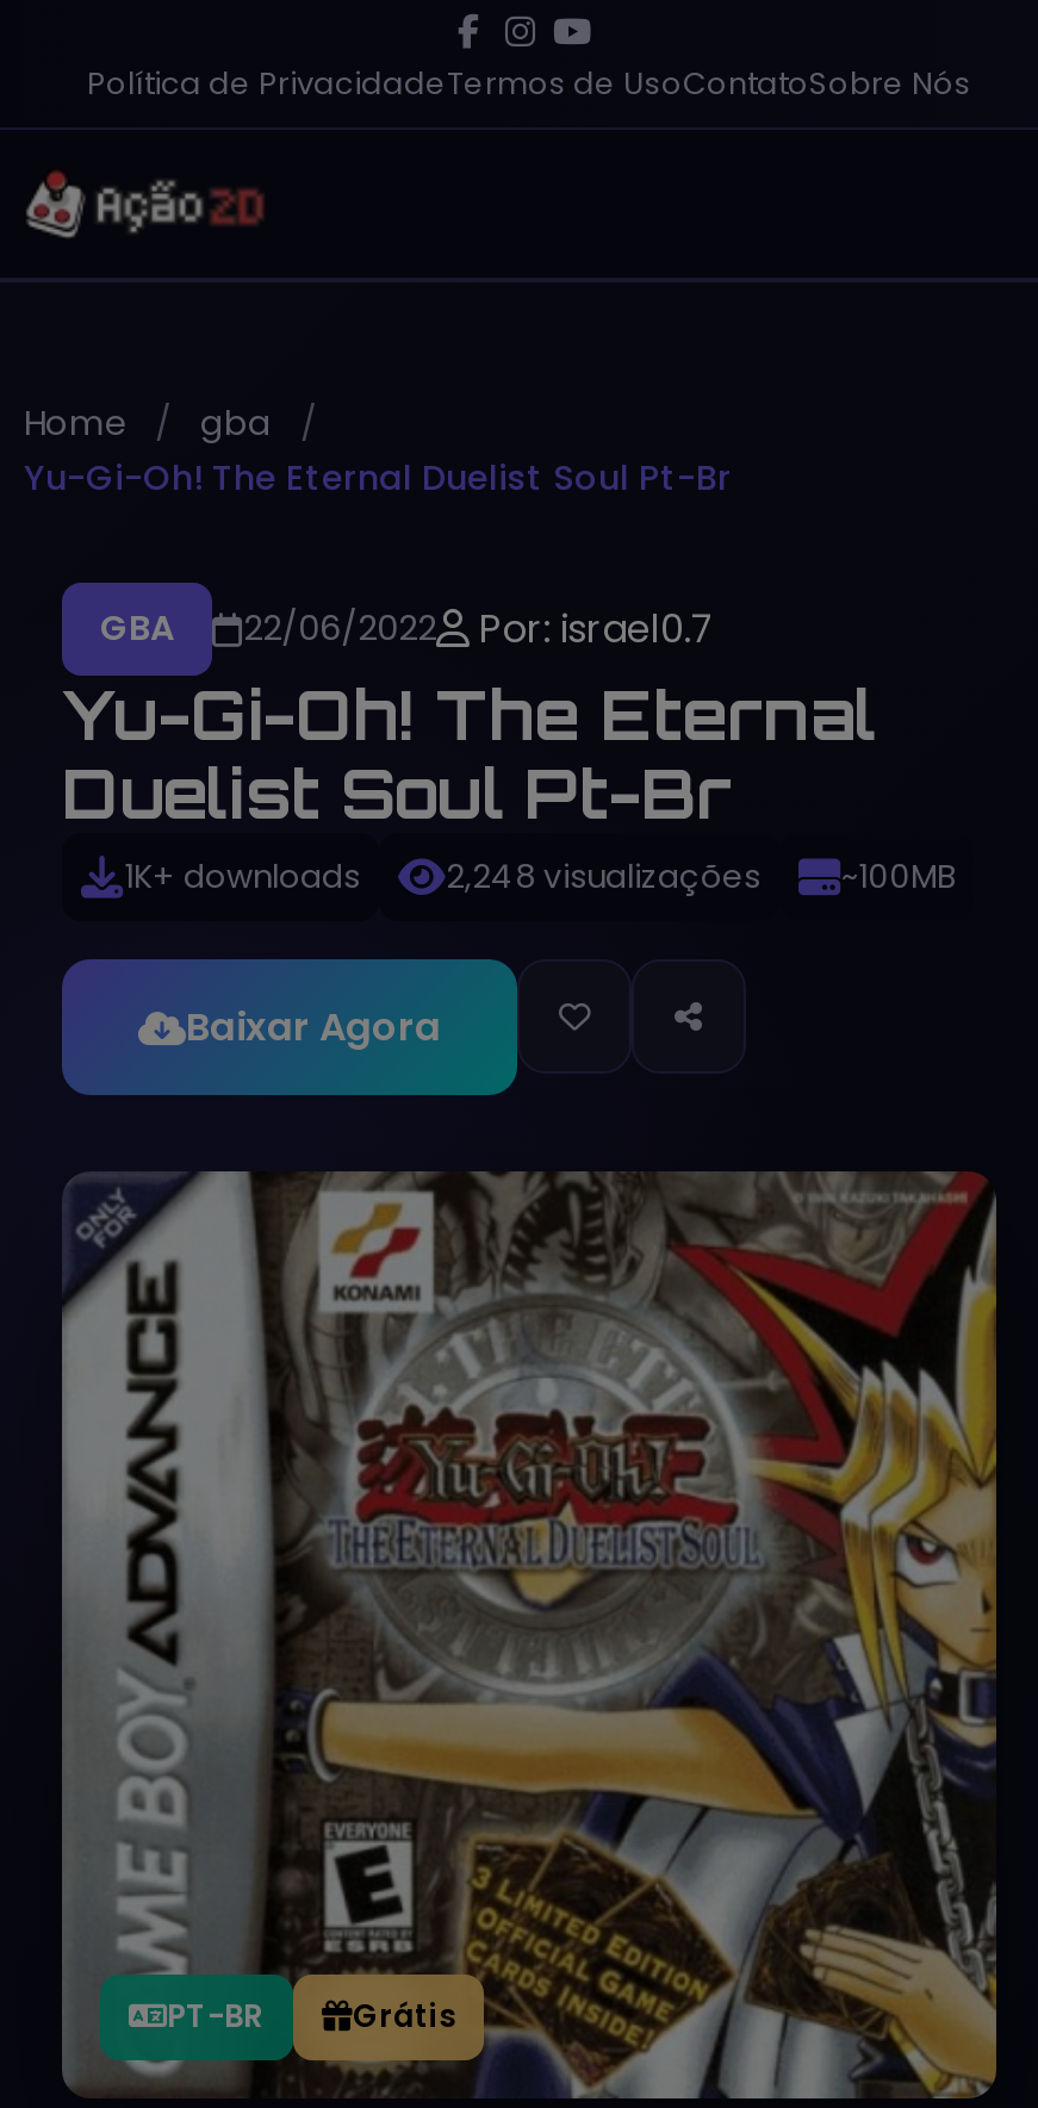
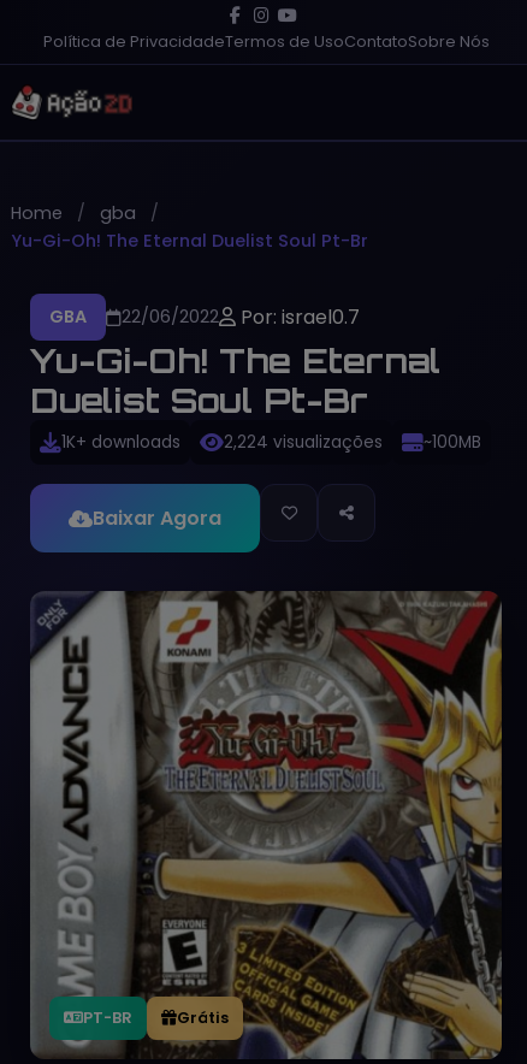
- 2,248 visualizações
+ 2,224 visualizações
